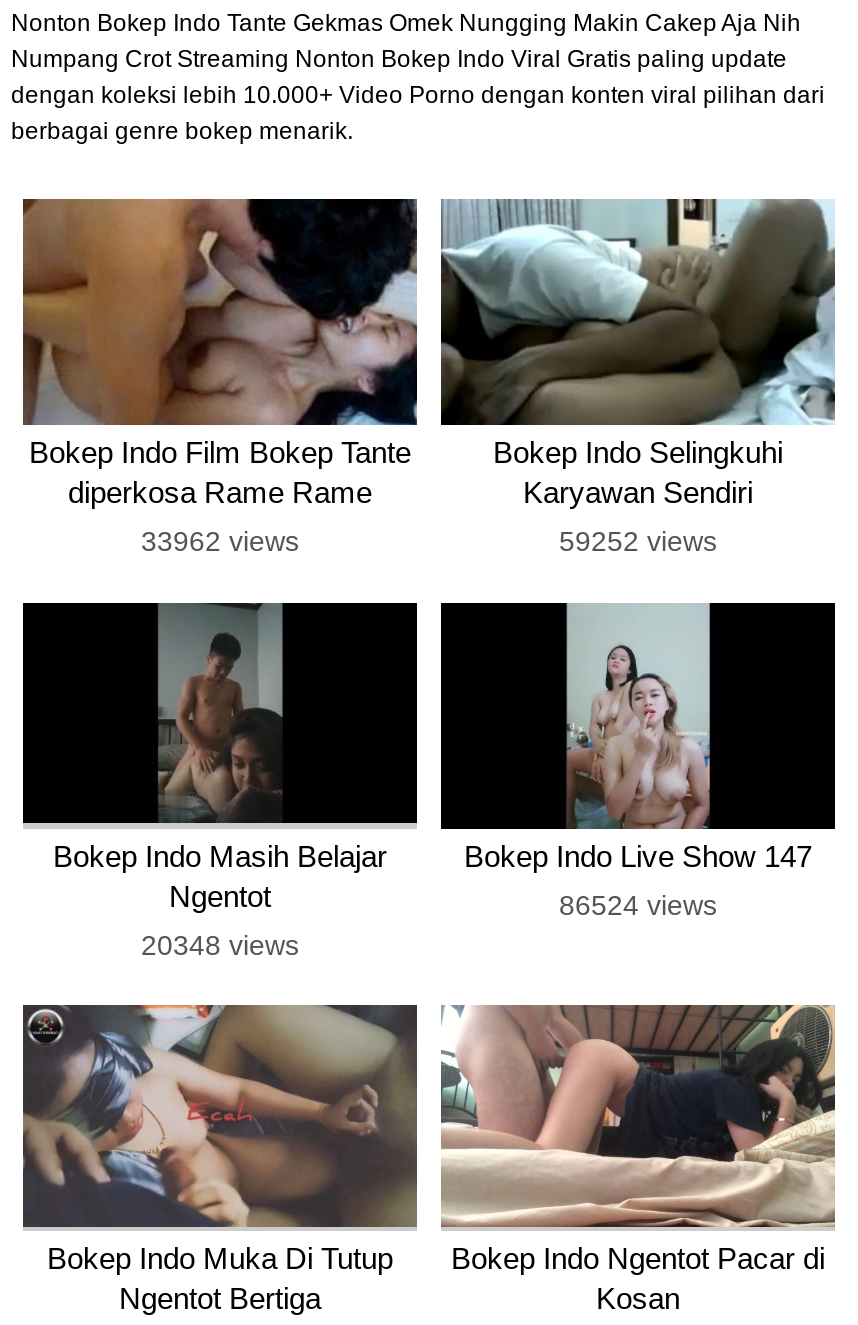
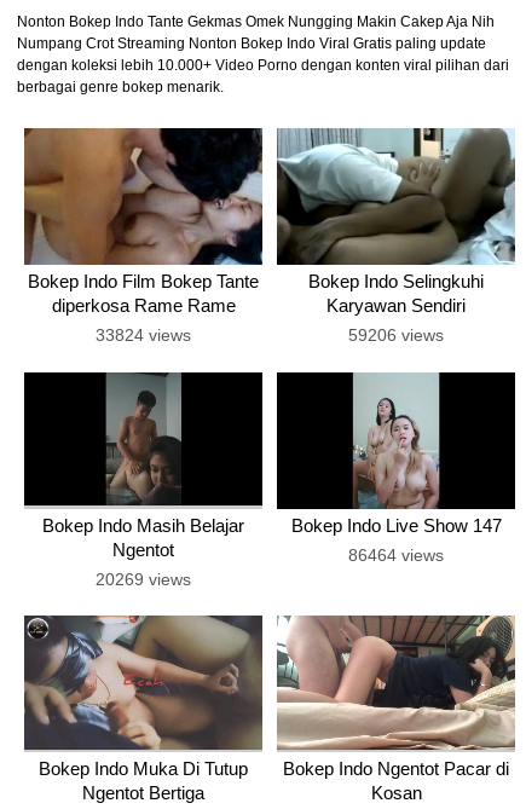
- 33962 views
+ 33824 views

- 59252 views
+ 59206 views

- 86524 views
+ 86464 views

- 20348 views
+ 20269 views
